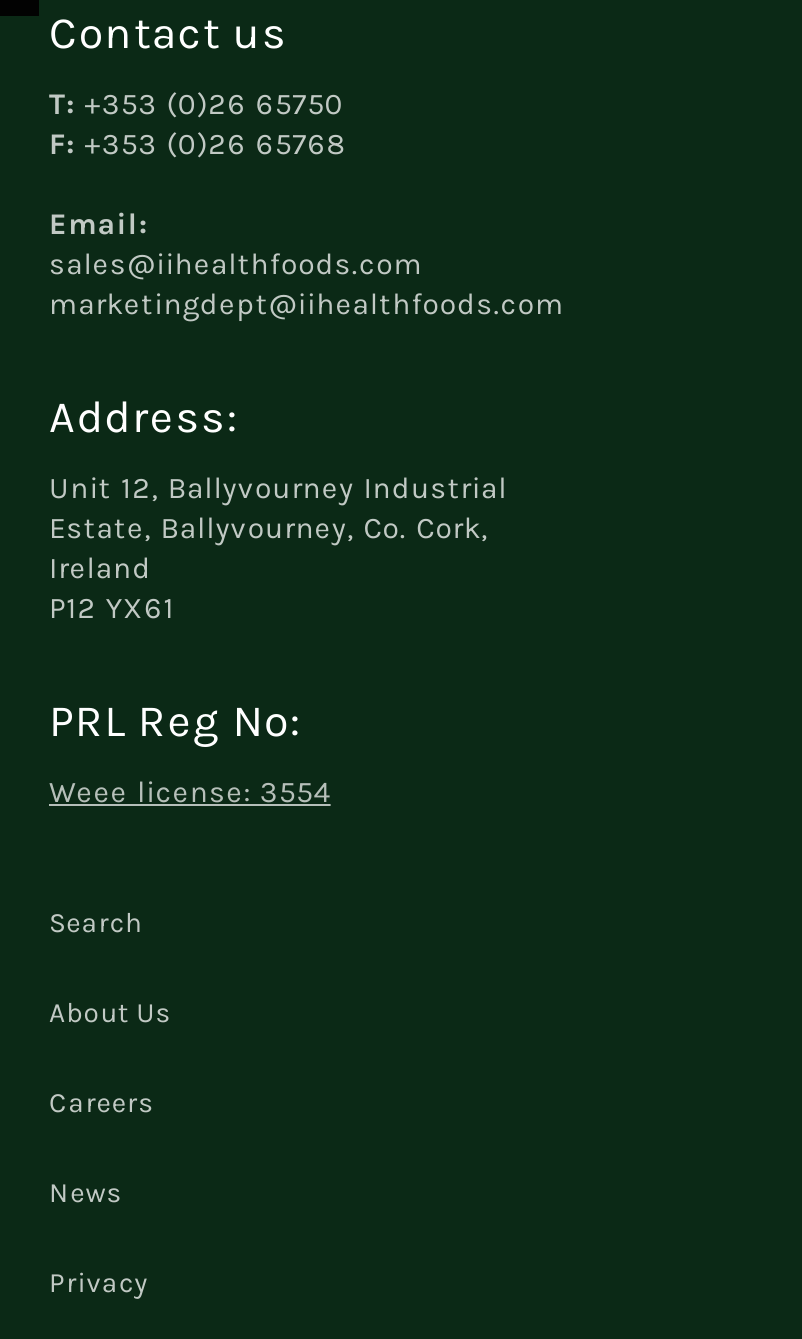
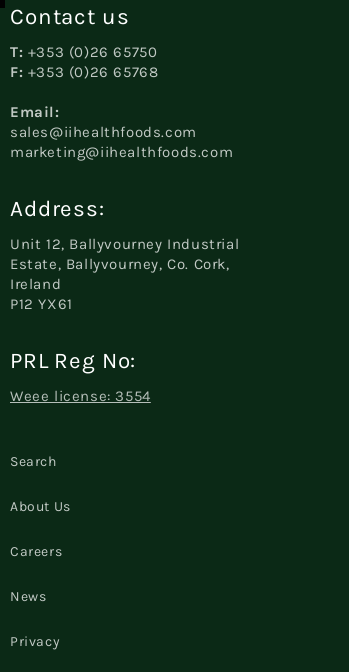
- marketingdept@iihealthfoods.com
+ marketing@iihealthfoods.com
